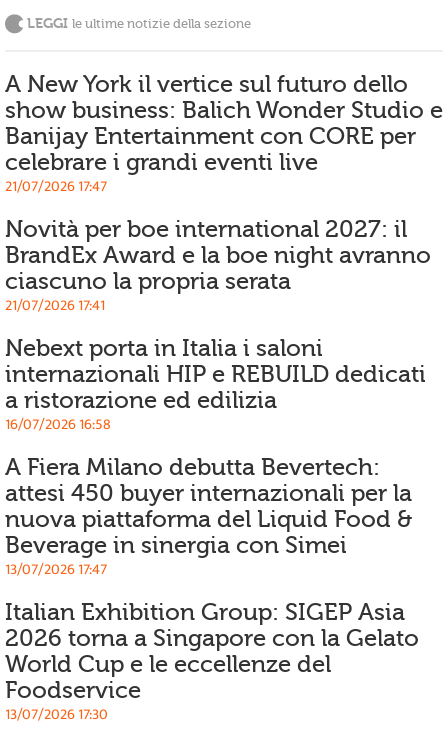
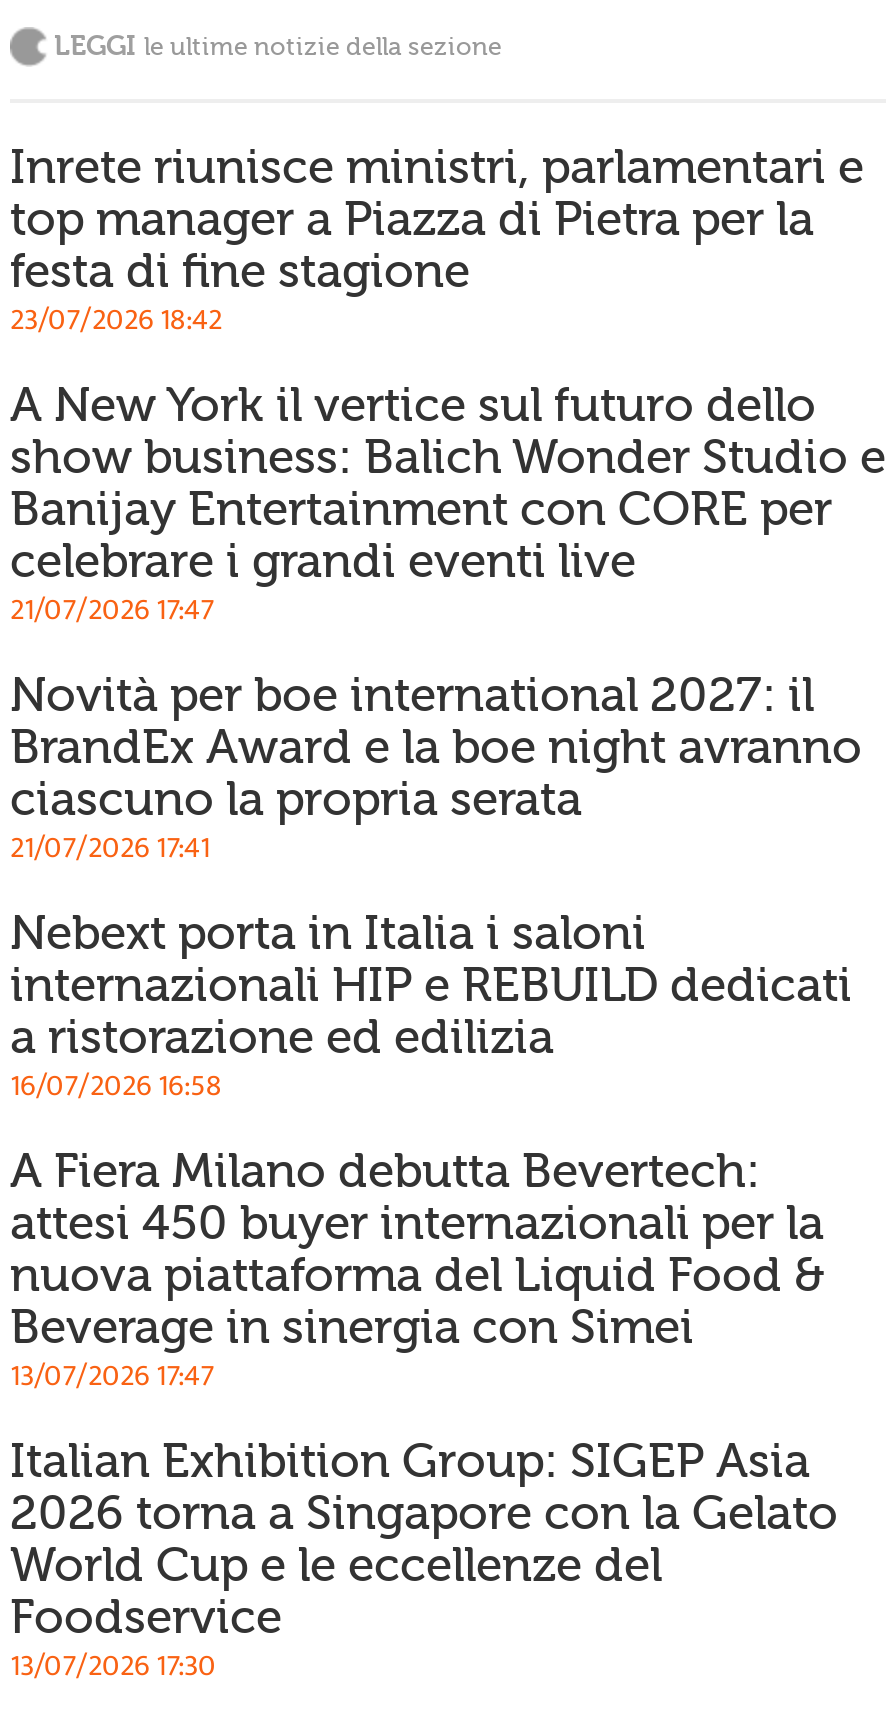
+ Inrete riunisce ministri, parlamentari e
+ top manager a Piazza di Pietra per la
+ festa di fine stagione
+ 23/07/2026 18:42
